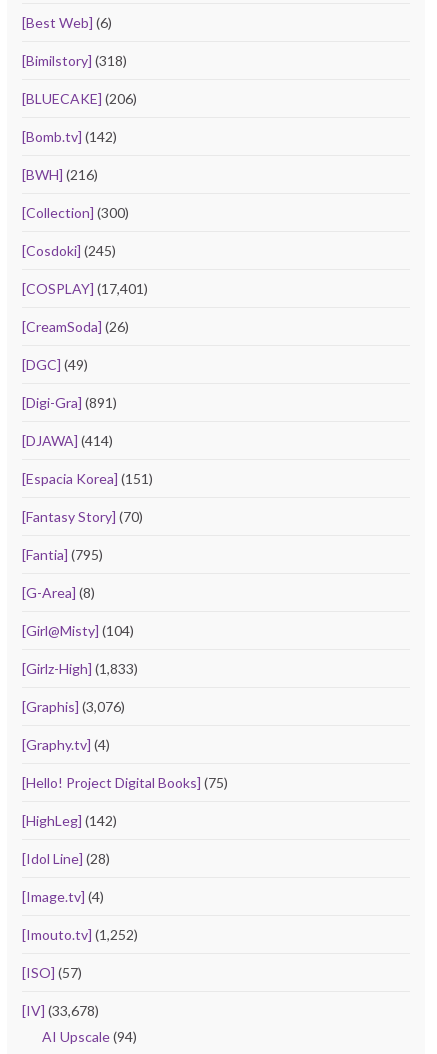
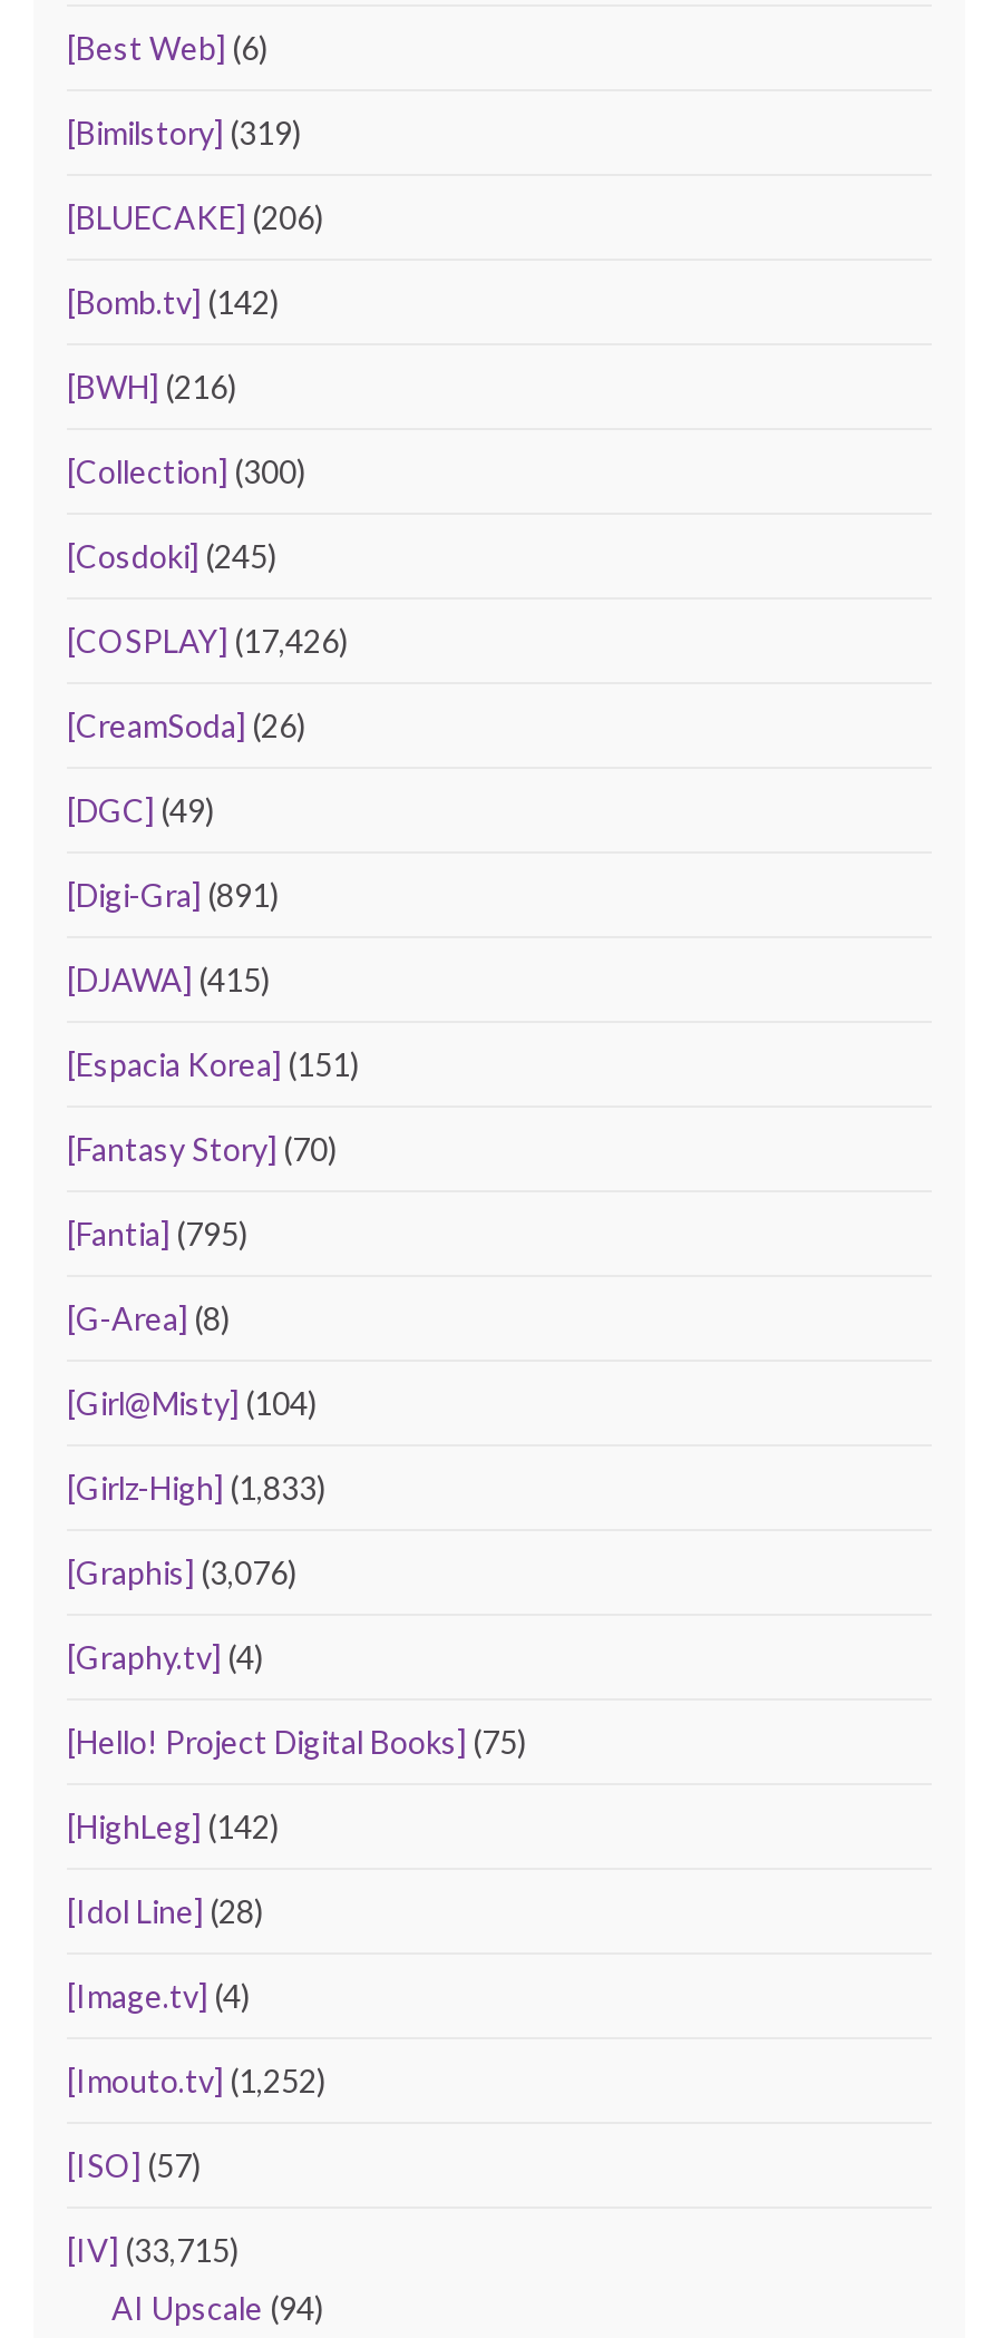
- [Bimilstory] (318)
+ [Bimilstory] (319)

- [COSPLAY] (17,401)
+ [COSPLAY] (17,426)

- [DJAWA] (414)
+ [DJAWA] (415)

- [IV] (33,678)
+ [IV] (33,715)
